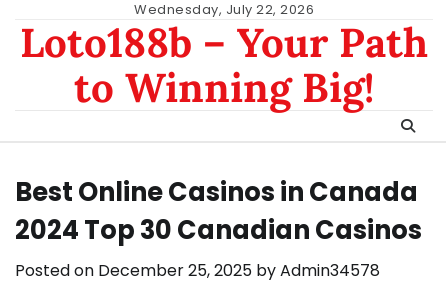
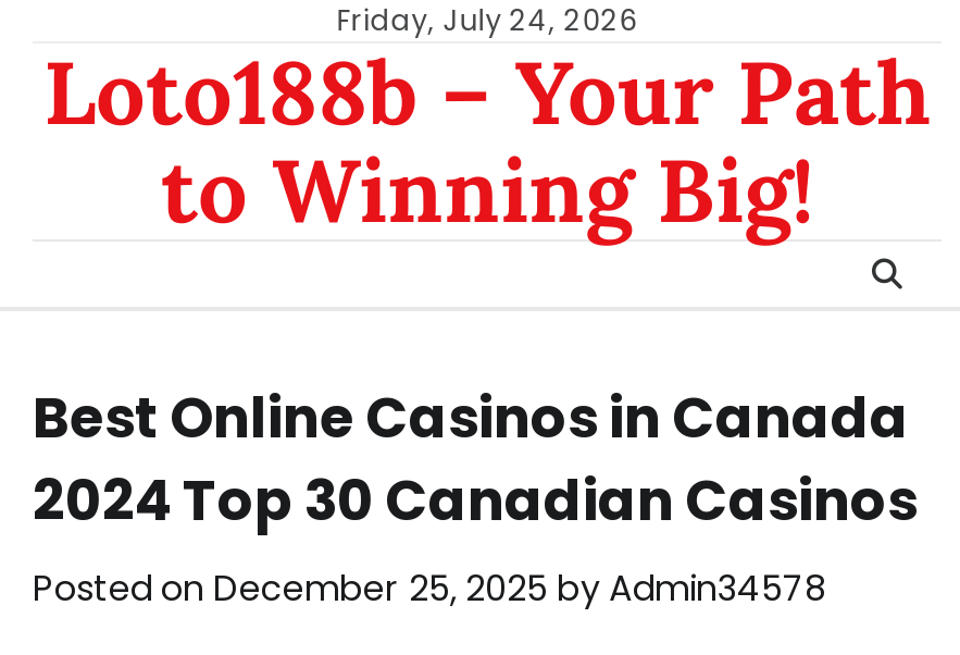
- Wednesday, July 22, 2026
+ Friday, July 24, 2026
